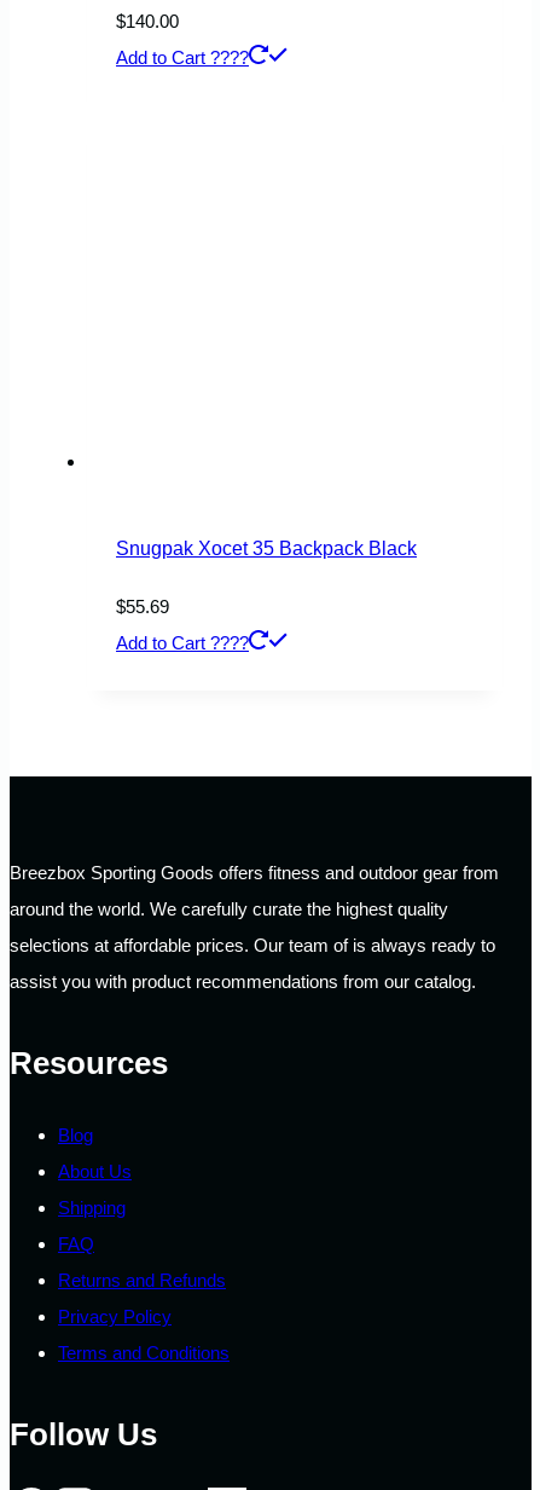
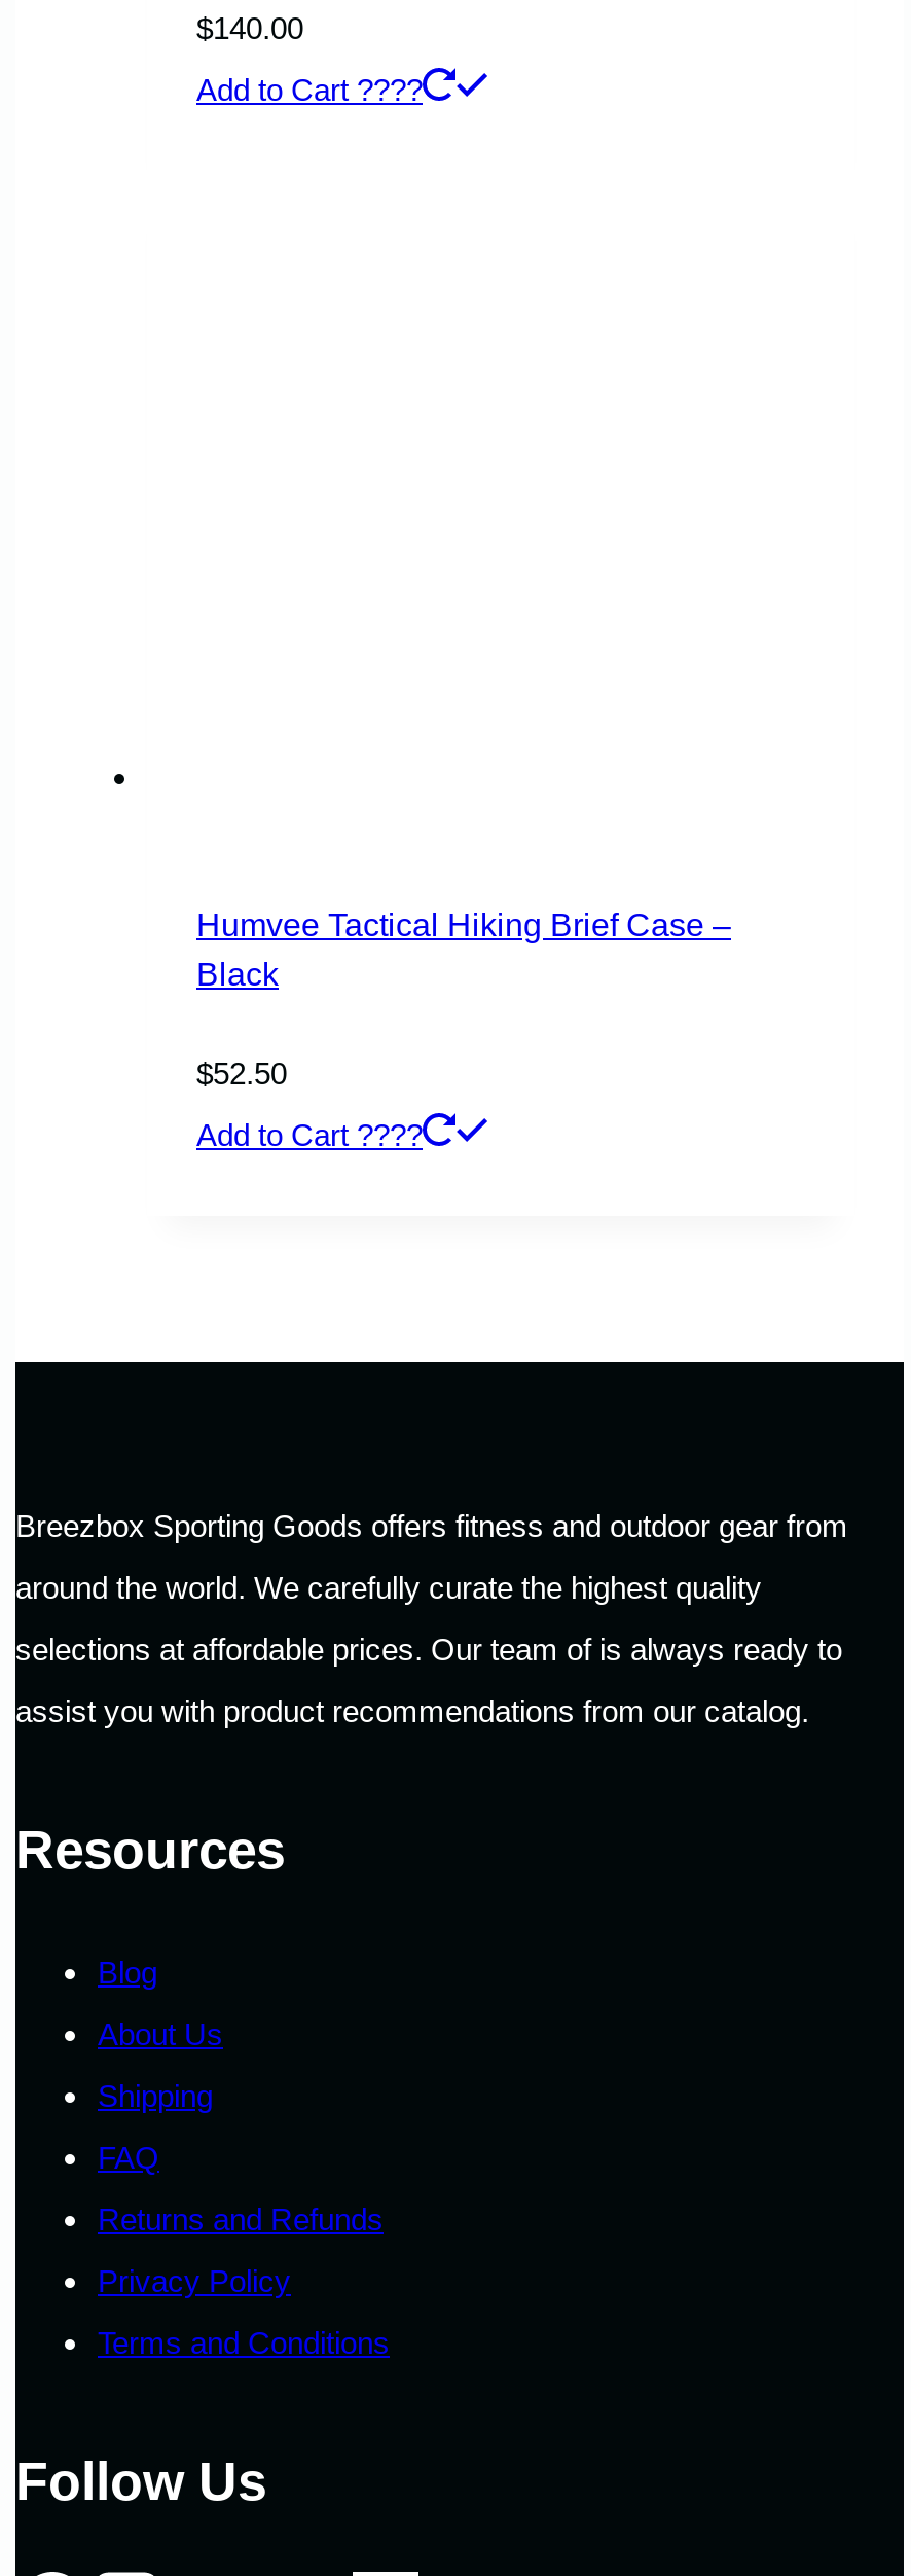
- Snugpak Xocet 35 Backpack Black
+ Humvee Tactical Hiking Brief Case –
+ Black

- $55.69
+ $52.50
